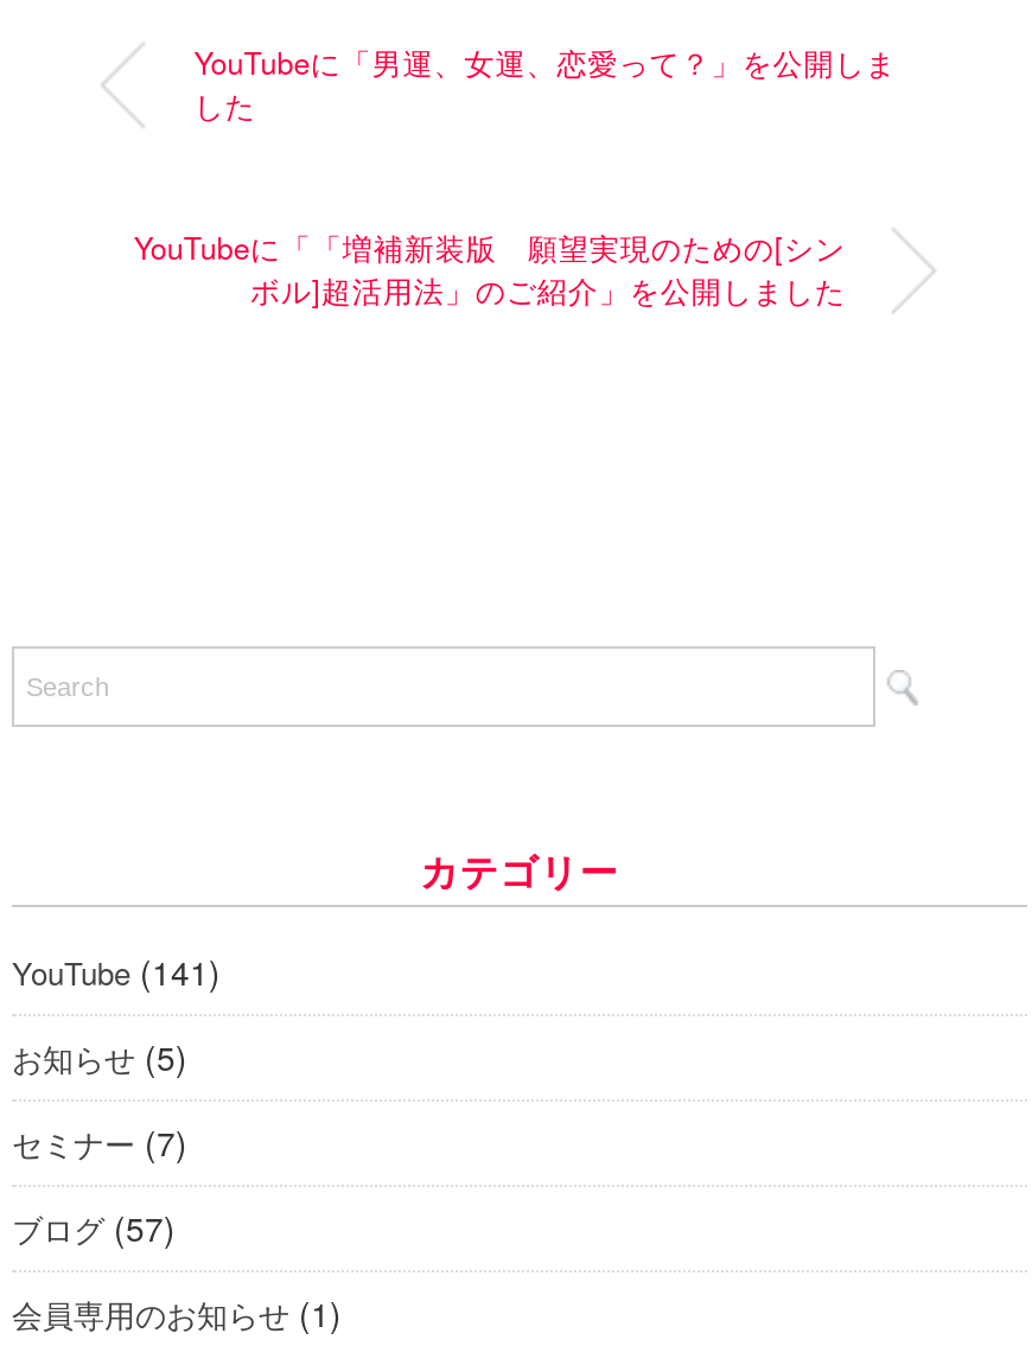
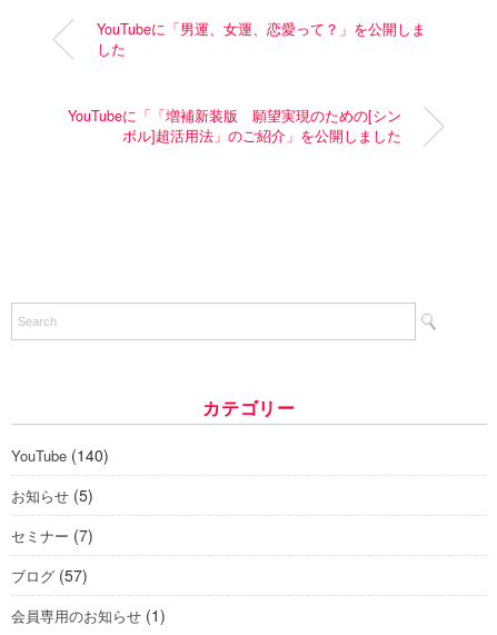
- YouTube (141)
+ YouTube (140)
